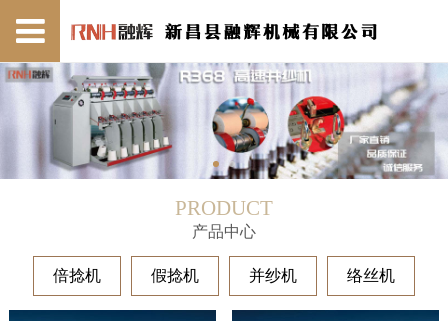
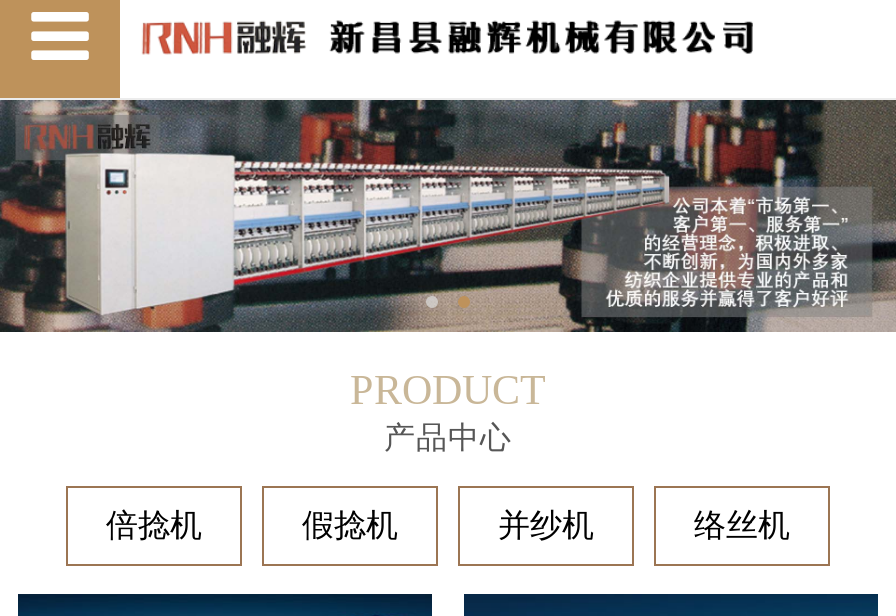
- [image]
+ [image]
